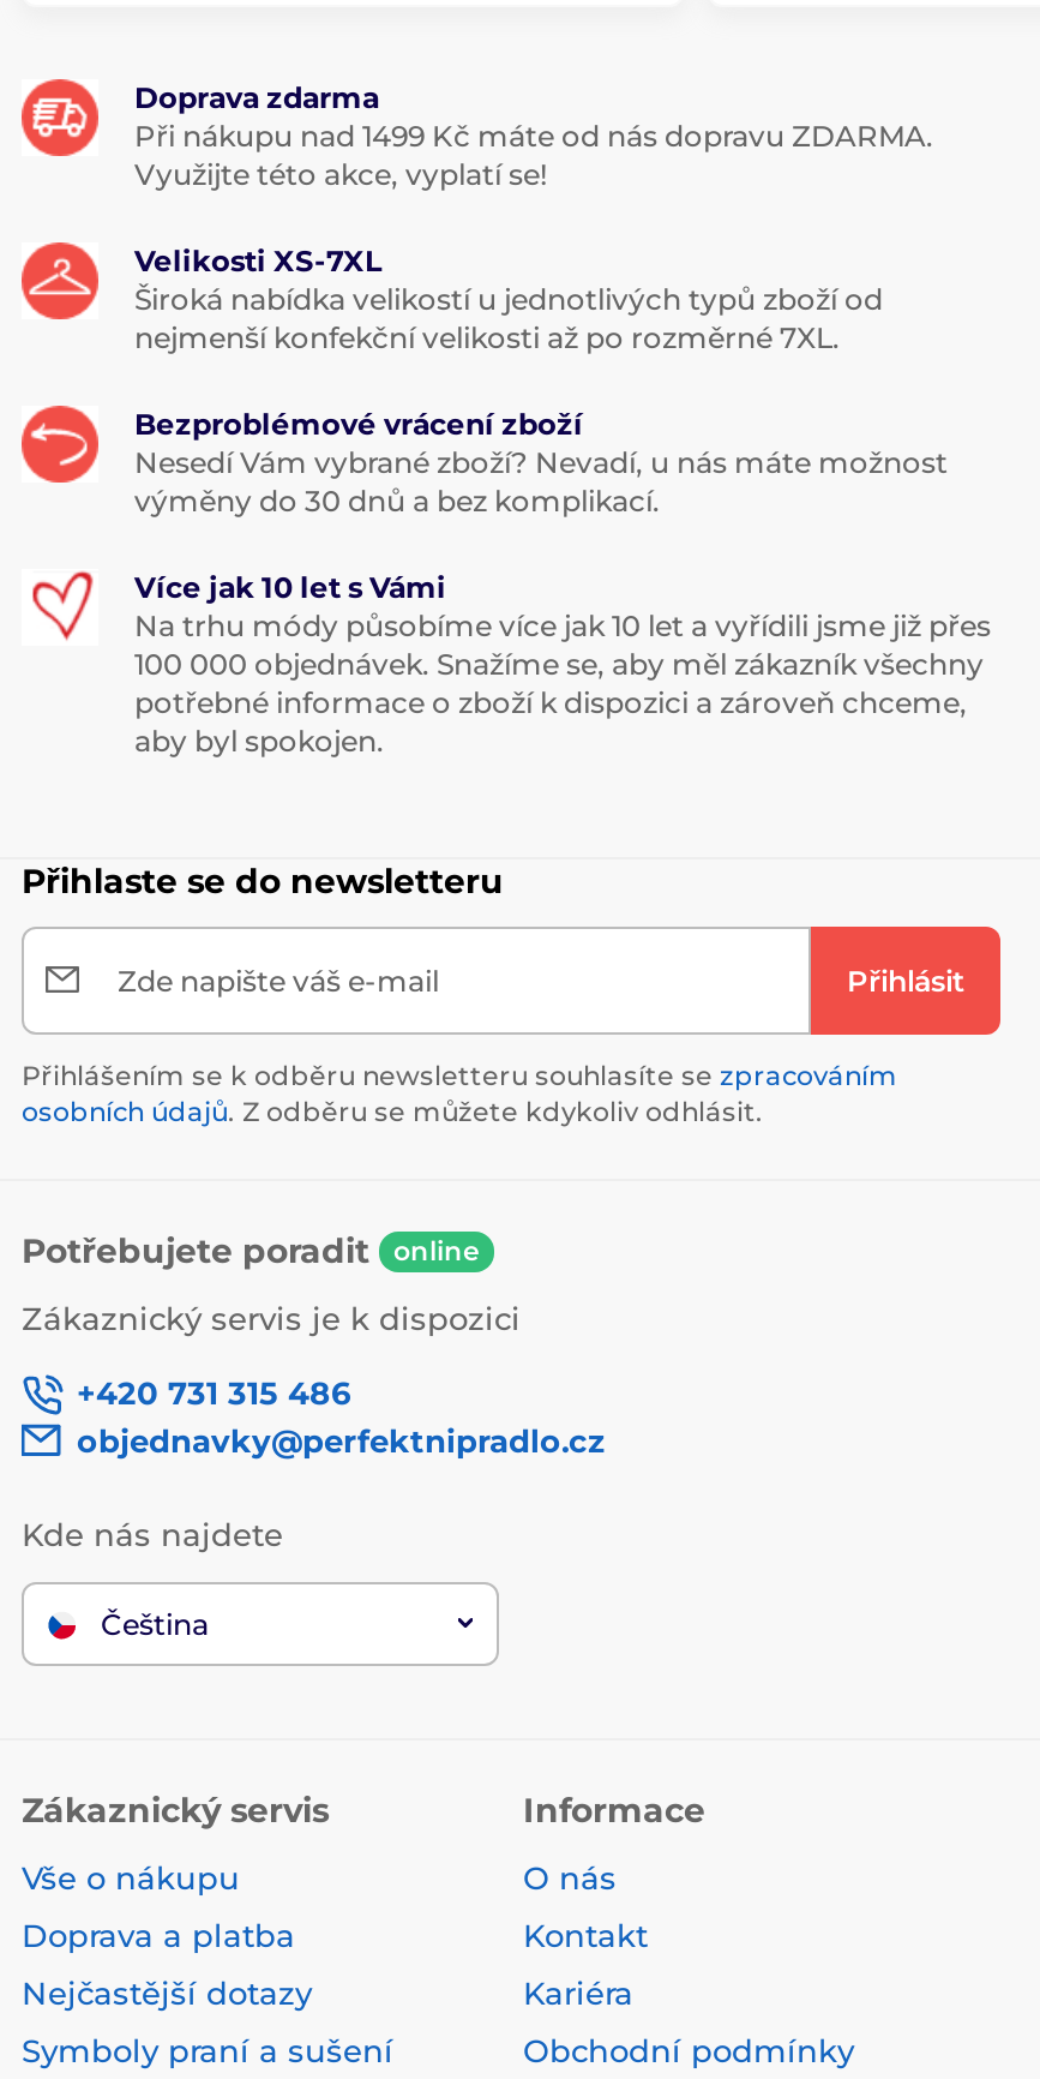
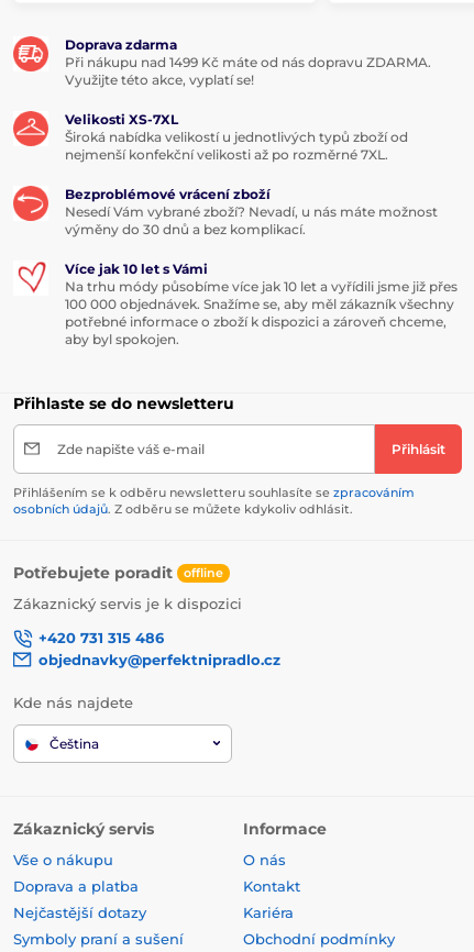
- Potřebujete poradit online
+ Potřebujete poradit offline
